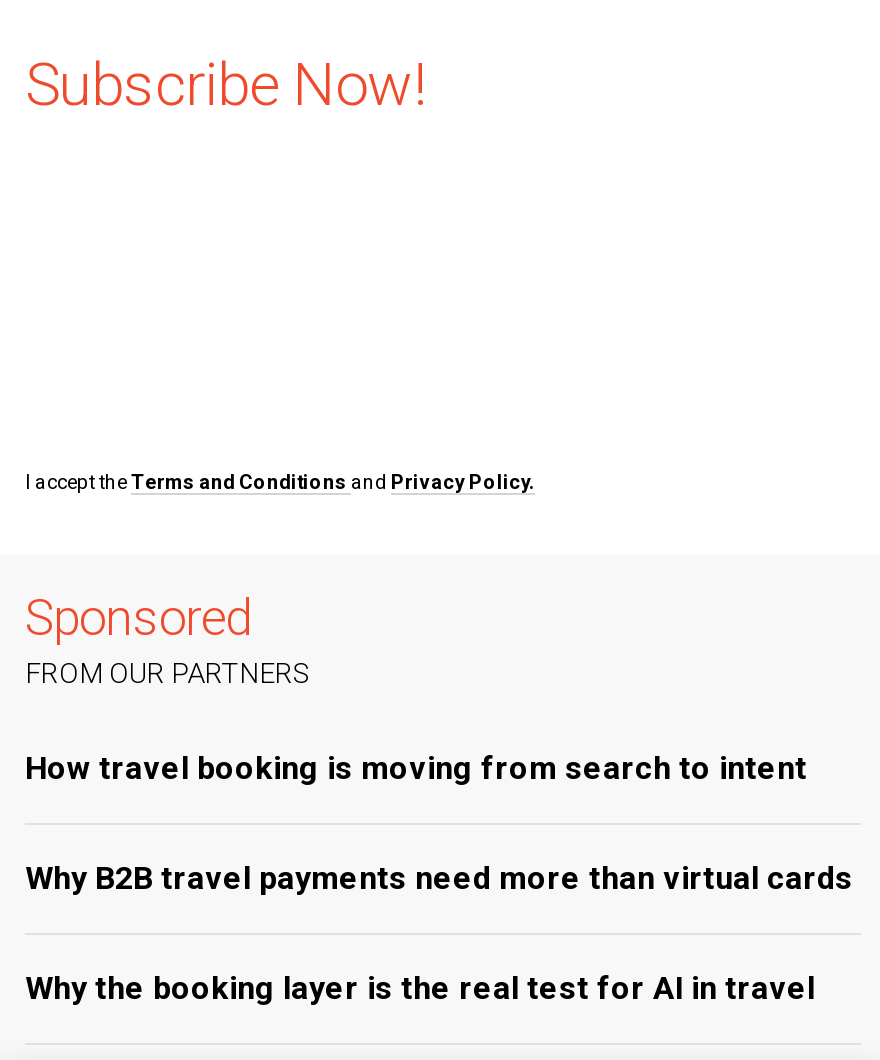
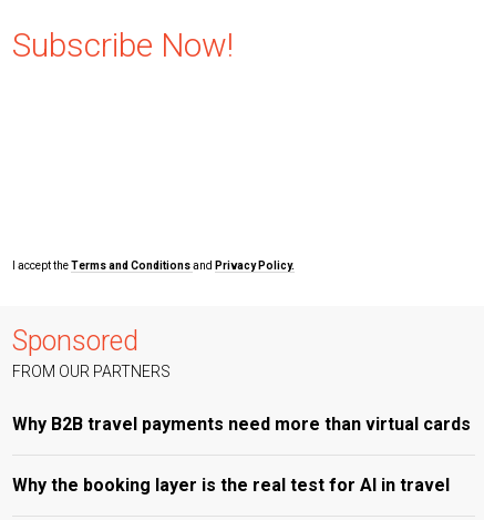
- How travel booking is moving from search to intent
